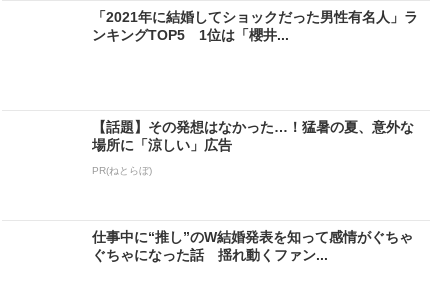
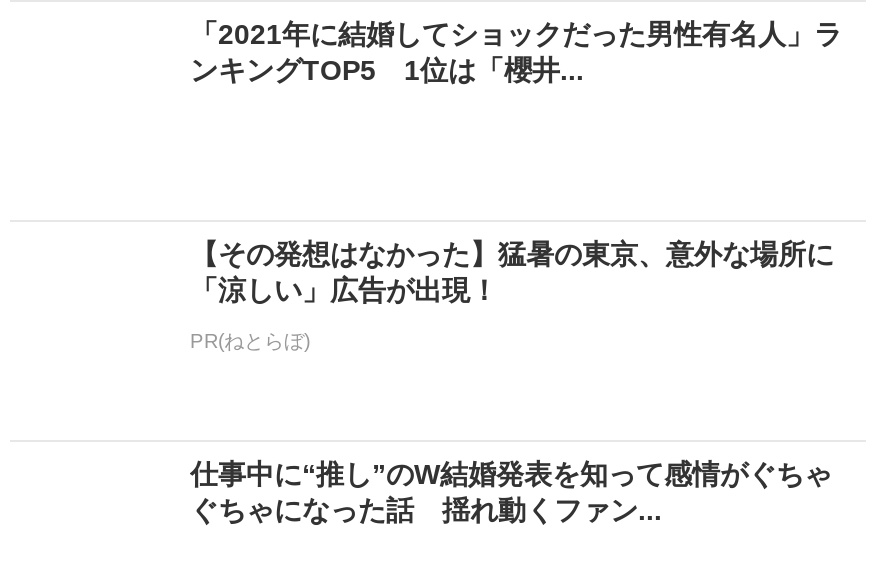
- 【話題】その発想はなかった…！猛暑の夏、意外な
- 場所に「涼しい」広告
+ 【その発想はなかった】猛暑の東京、意外な場所に
+ 「涼しい」広告が出現！
